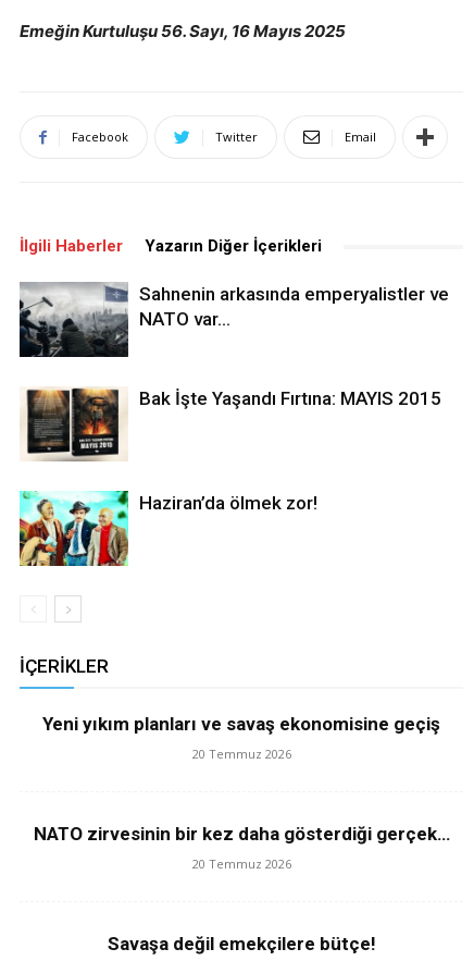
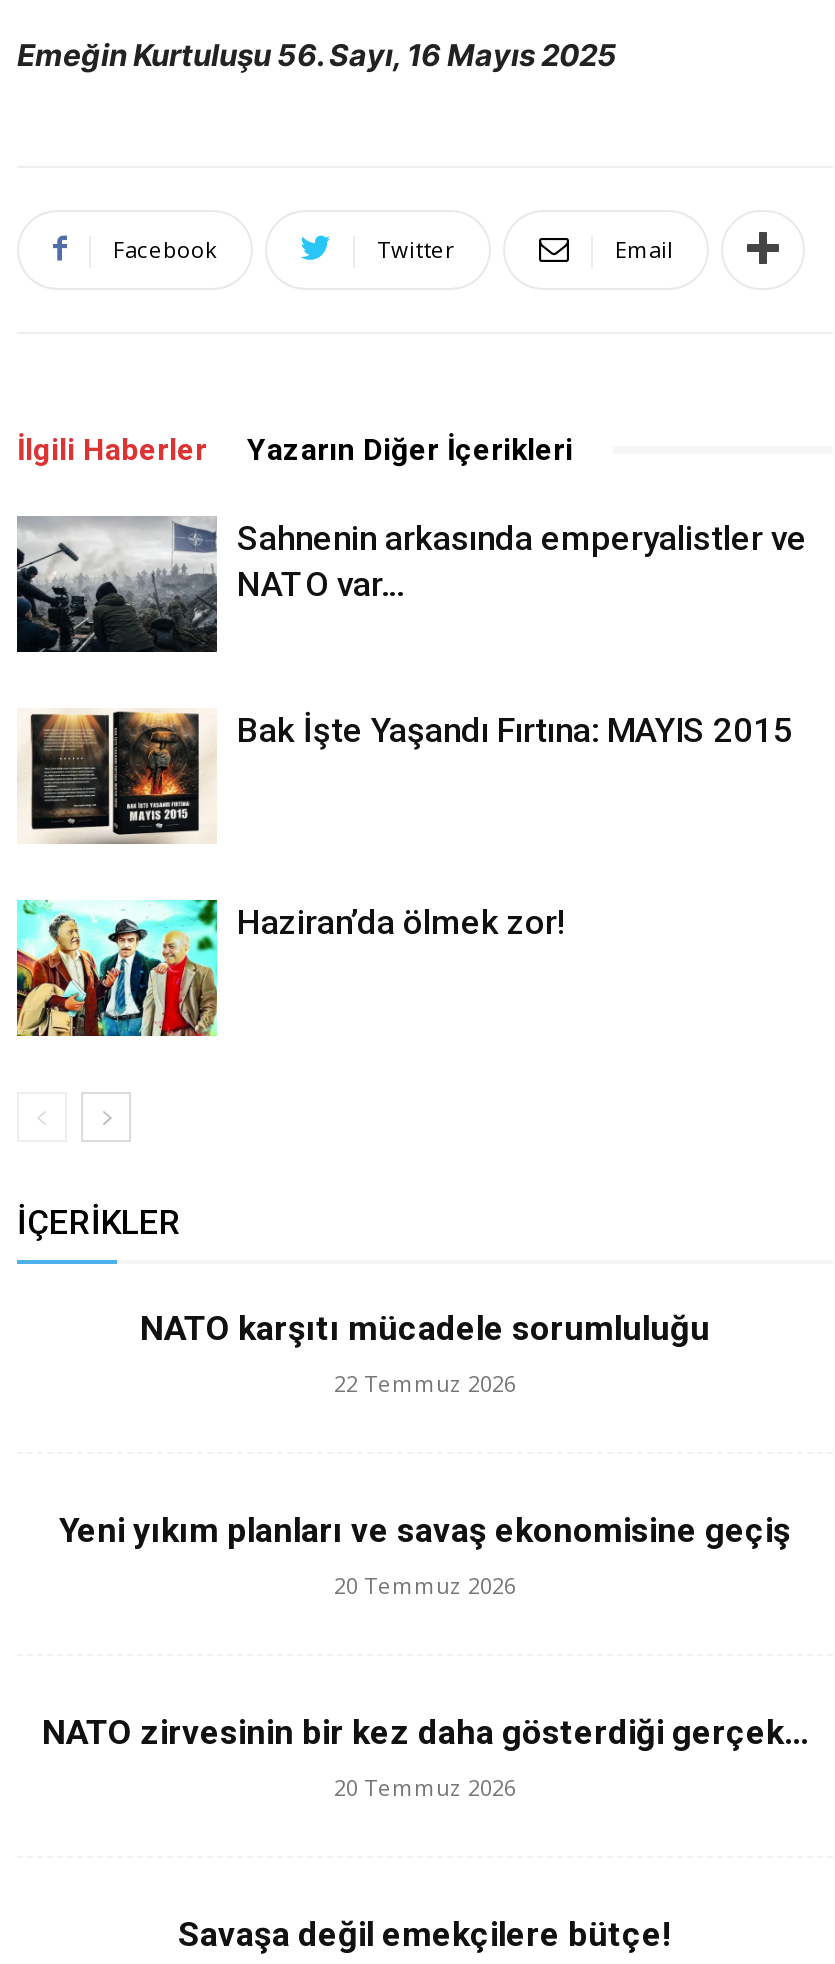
+ NATO karşıtı mücadele sorumluluğu
+ 22 Temmuz 2026
